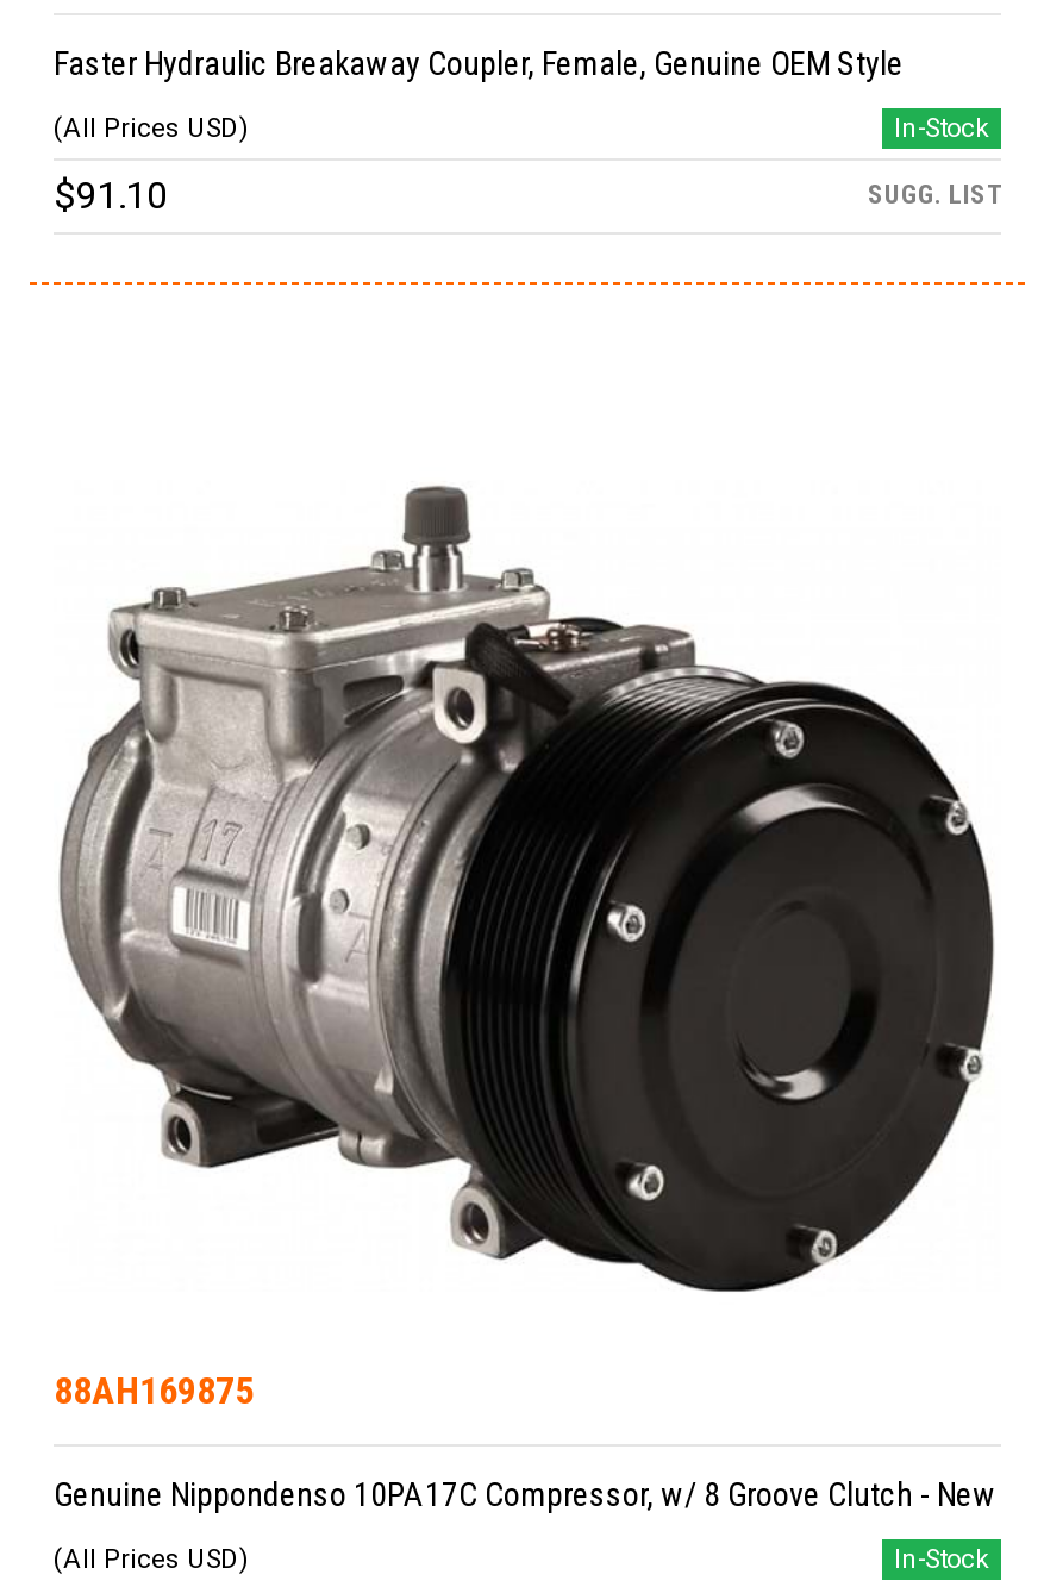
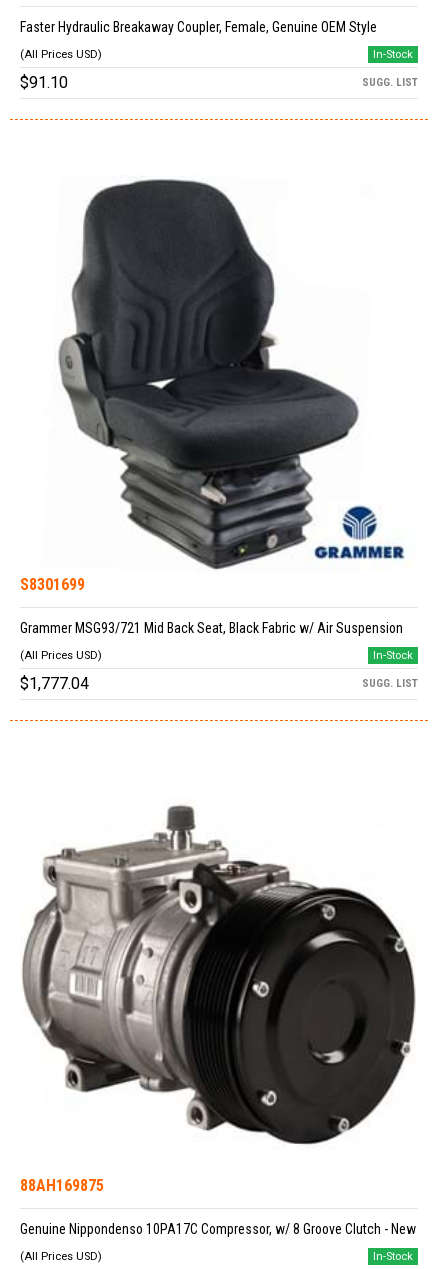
+ [image]
+ S8301699
+ Grammer MSG93/721 Mid Back Seat, Black Fabric w/ Air Suspension
+ In-Stock
+ $1,777.04
